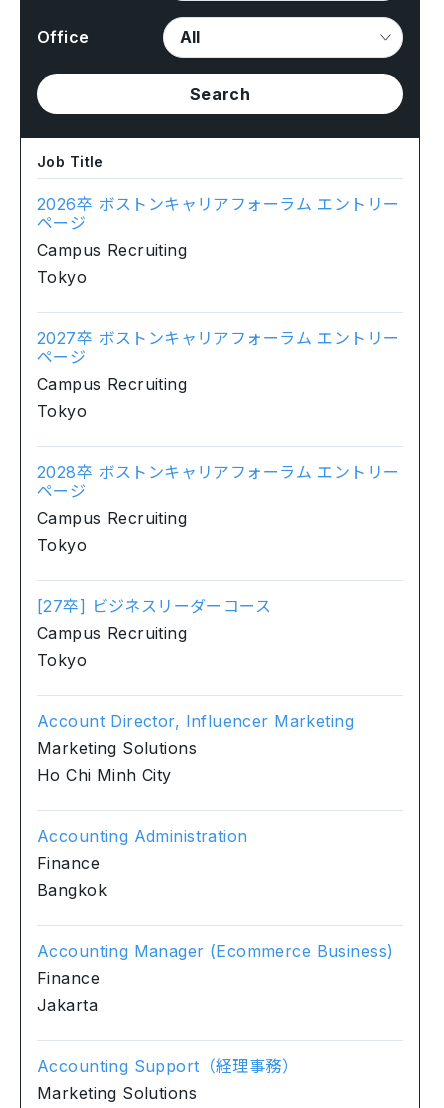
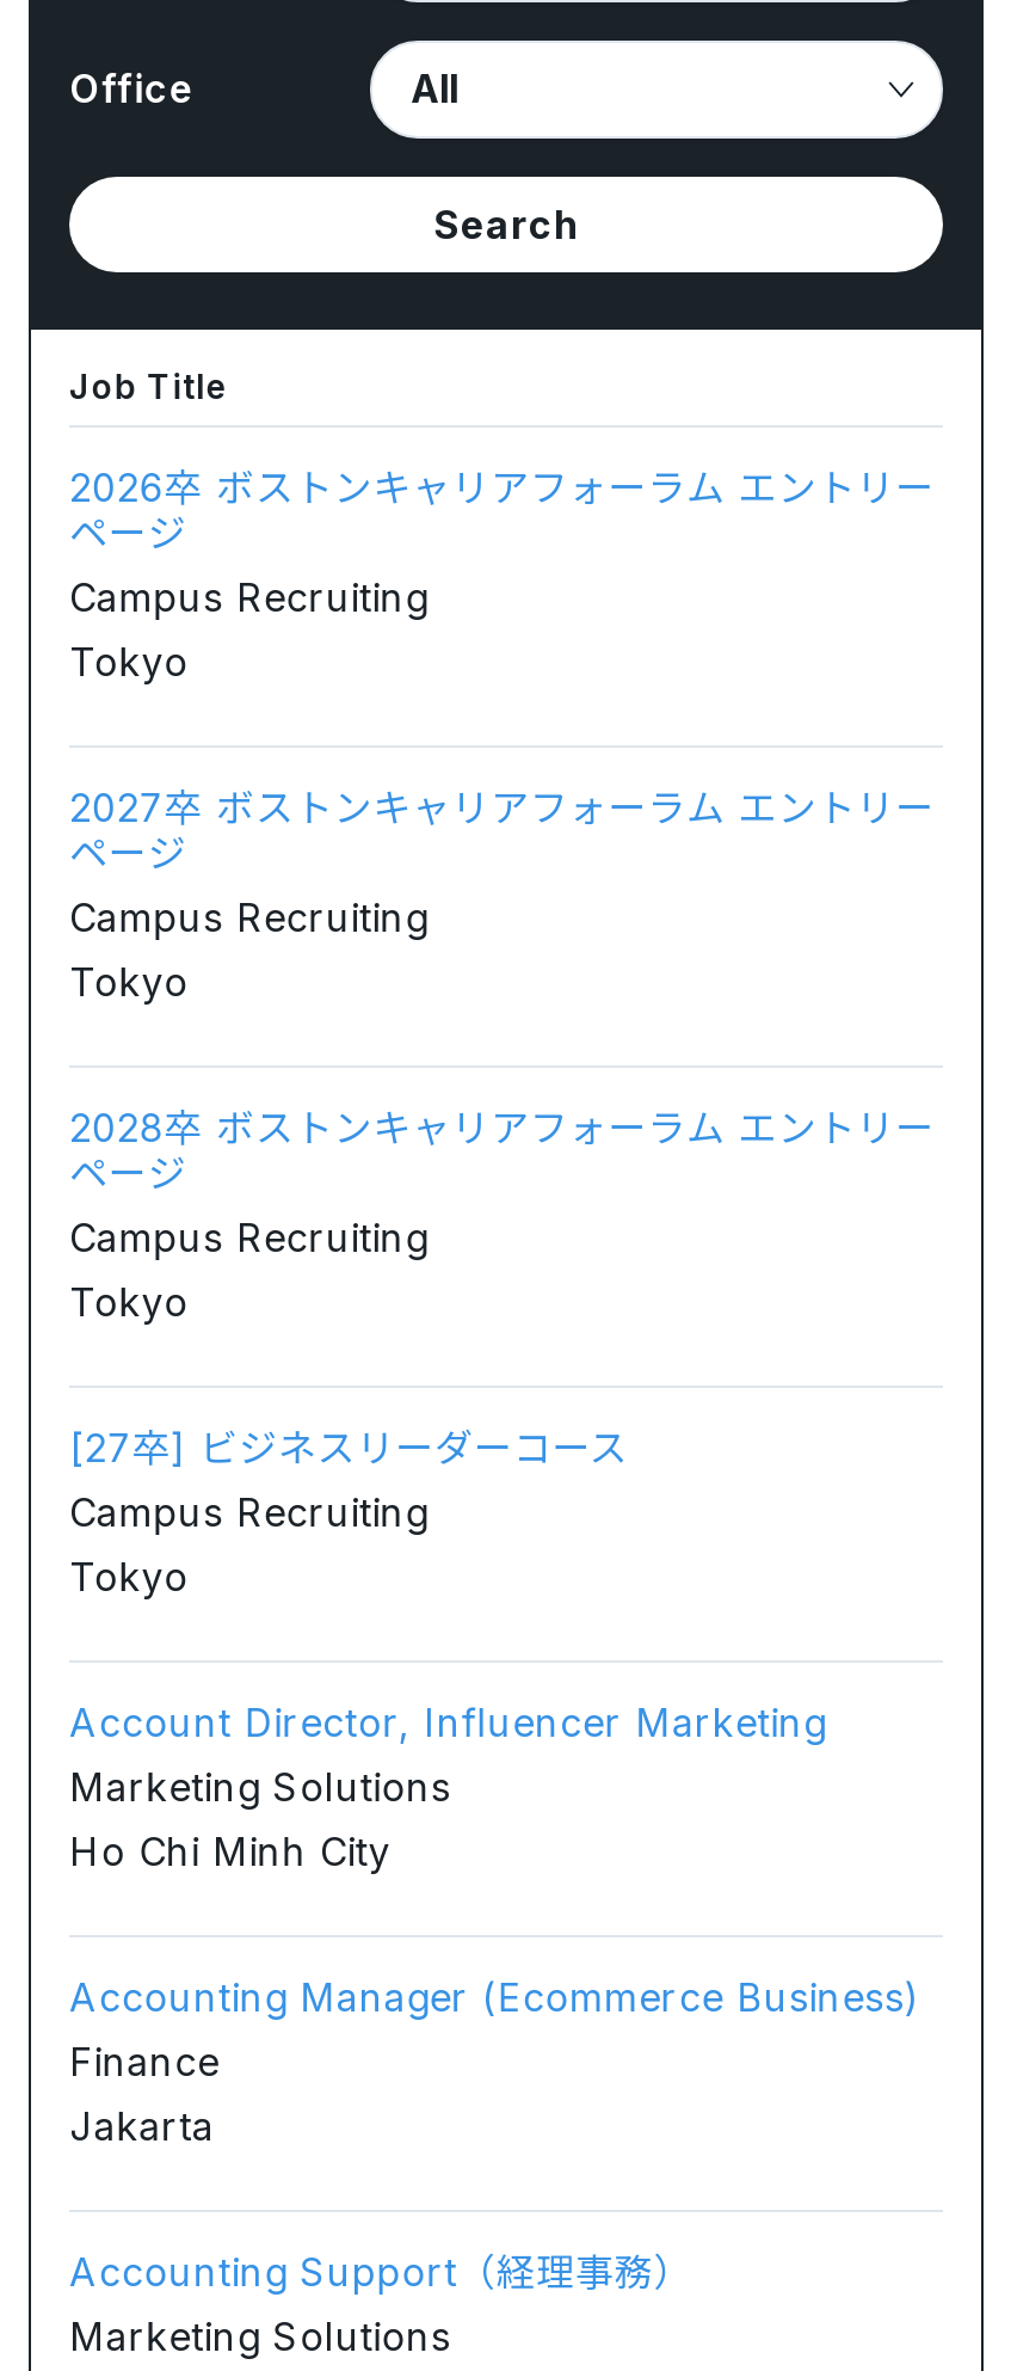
- Accounting Administration
- Finance
- Bangkok
